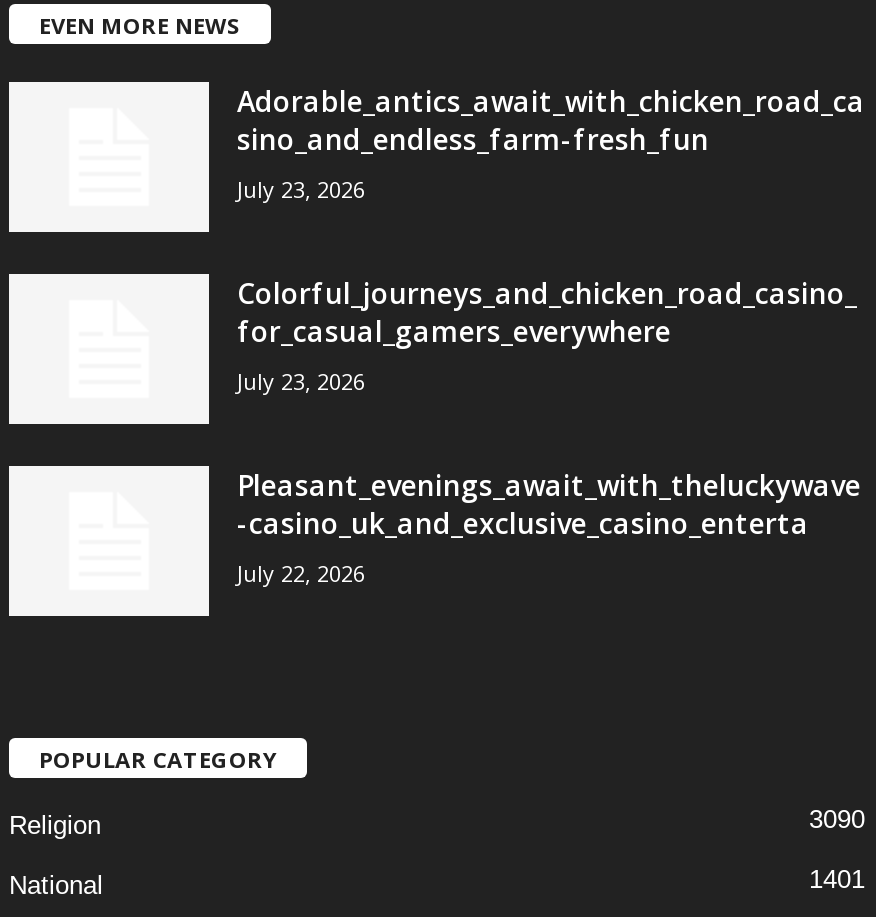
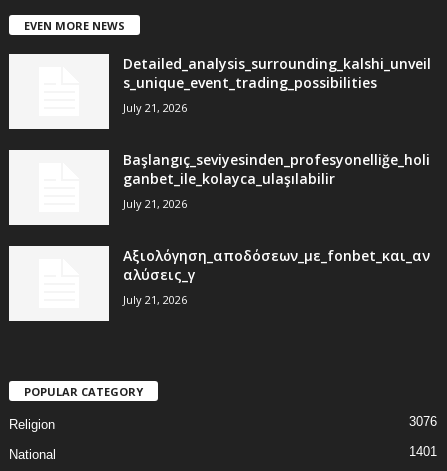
- Adorable_antics_await_with_chicken_road_ca
- sino_and_endless_farm-fresh_fun
- July 23, 2026
+ Detailed_analysis_surrounding_kalshi_unveil
+ s_unique_event_trading_possibilities
+ July 21, 2026

- Colorful_journeys_and_chicken_road_casino_
- for_casual_gamers_everywhere
- July 23, 2026
+ Başlangıç_seviyesinden_profesyonelliğe_holi
+ ganbet_ile_kolayca_ulaşılabilir
+ July 21, 2026

- Pleasant_evenings_await_with_theluckywave
- -casino_uk_and_exclusive_casino_enterta
- July 22, 2026
+ Αξιολόγηση_αποδόσεων_με_fonbet_και_αν
+ αλύσεις_γ
+ July 21, 2026

- 3090
+ 3076
